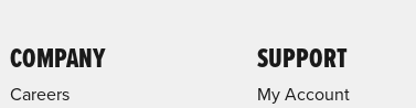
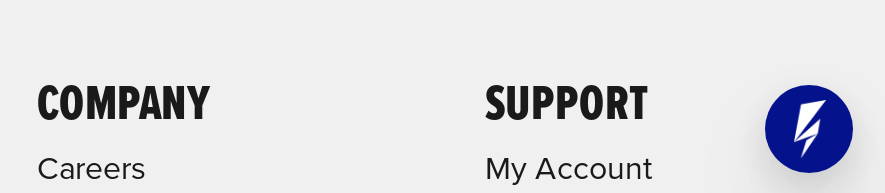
+ [image]
